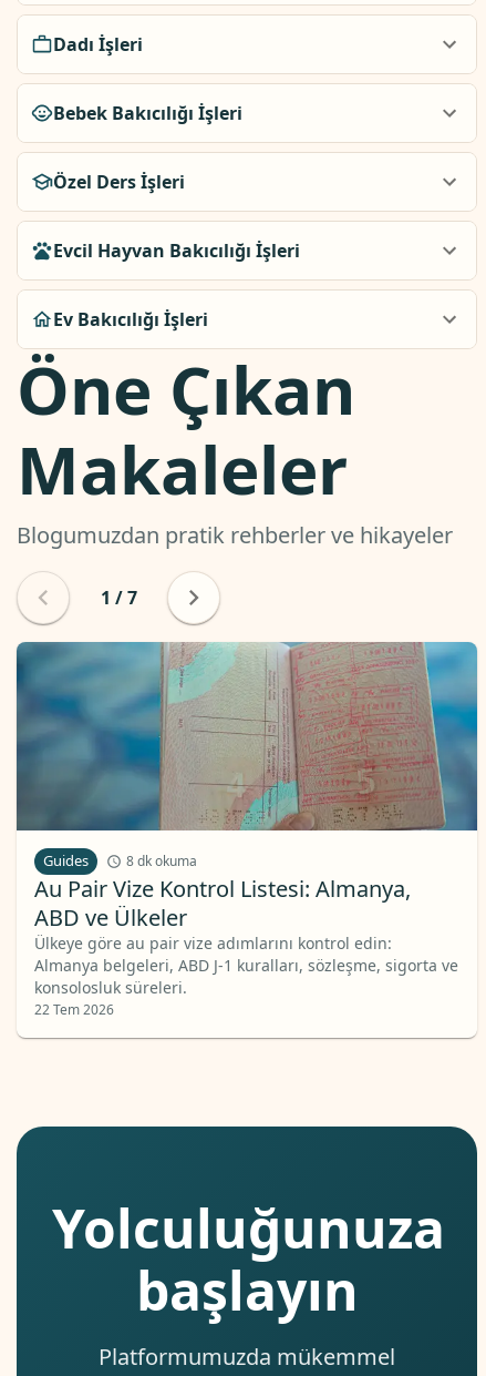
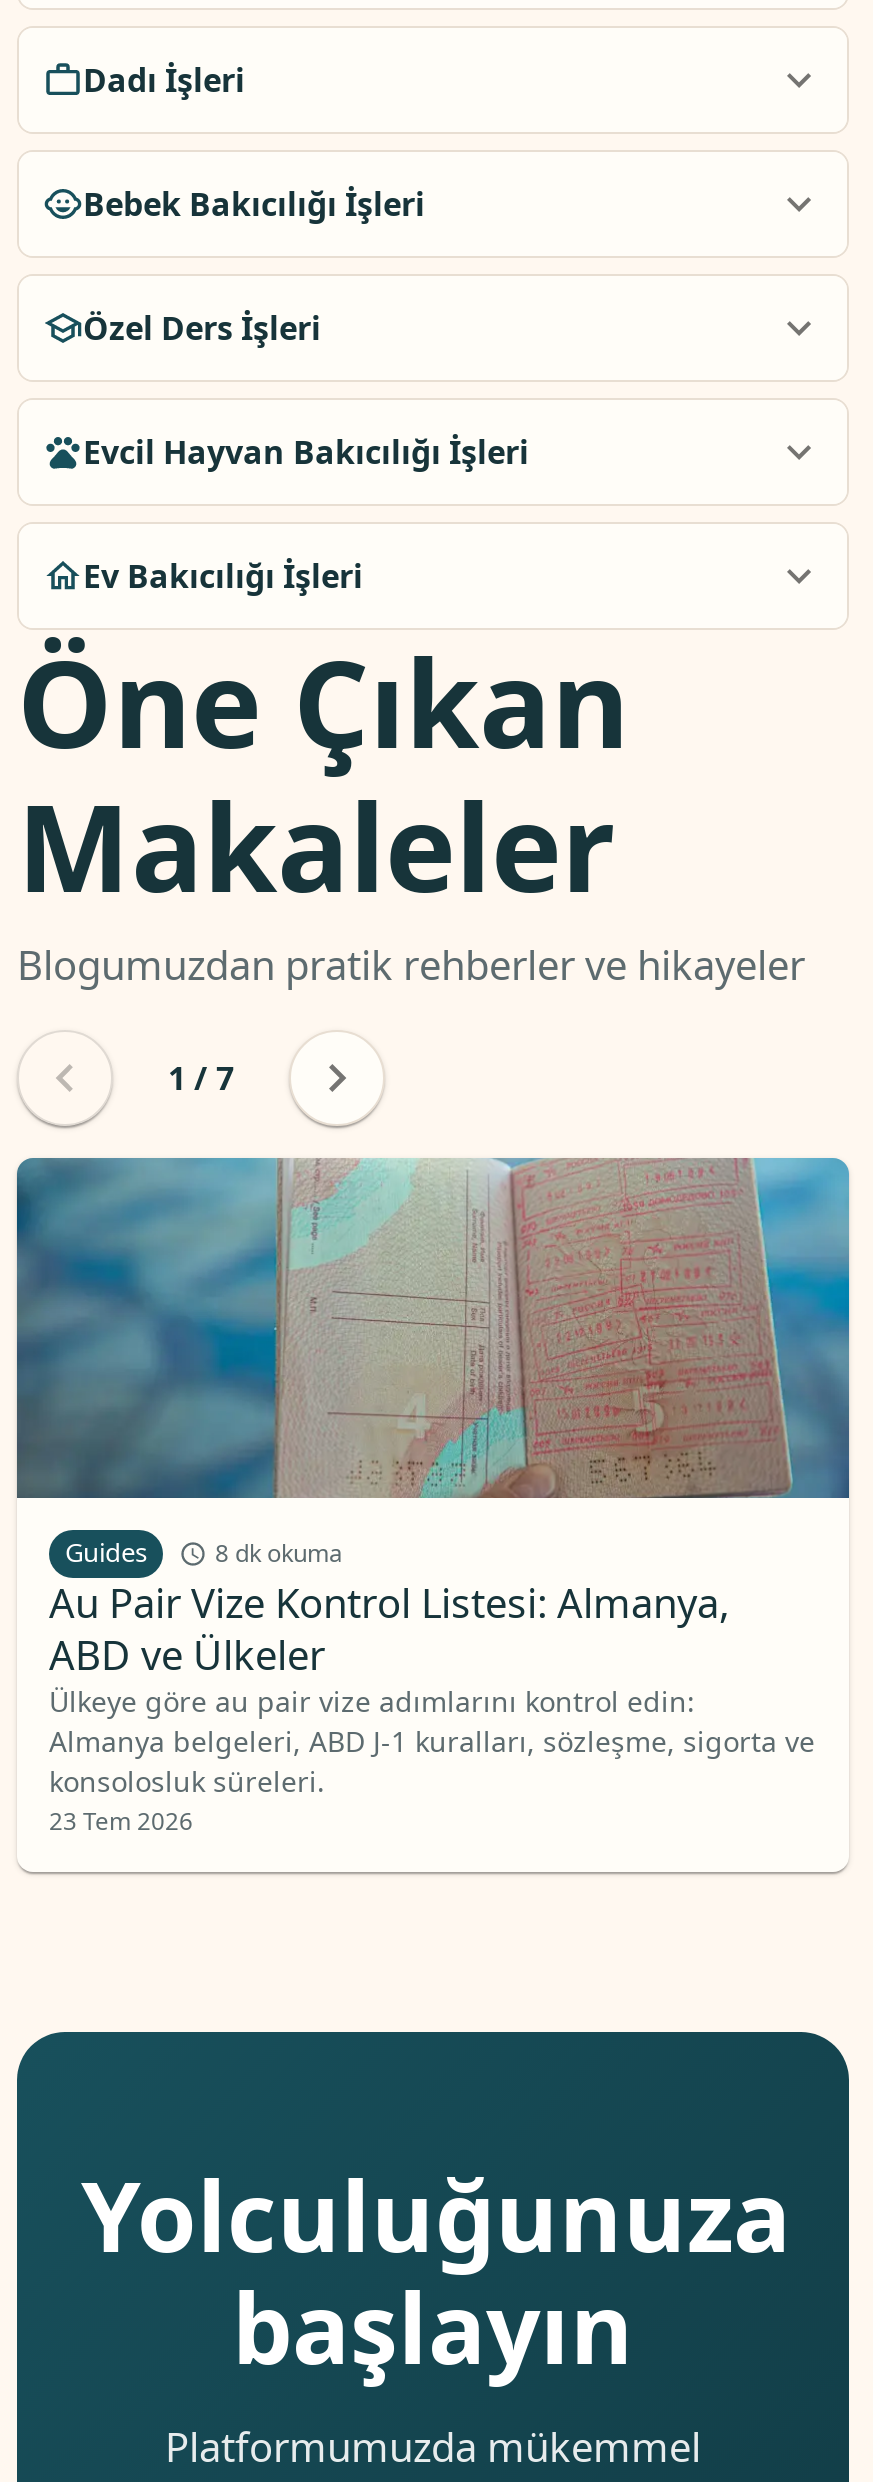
- 22 Tem 2026
+ 23 Tem 2026
